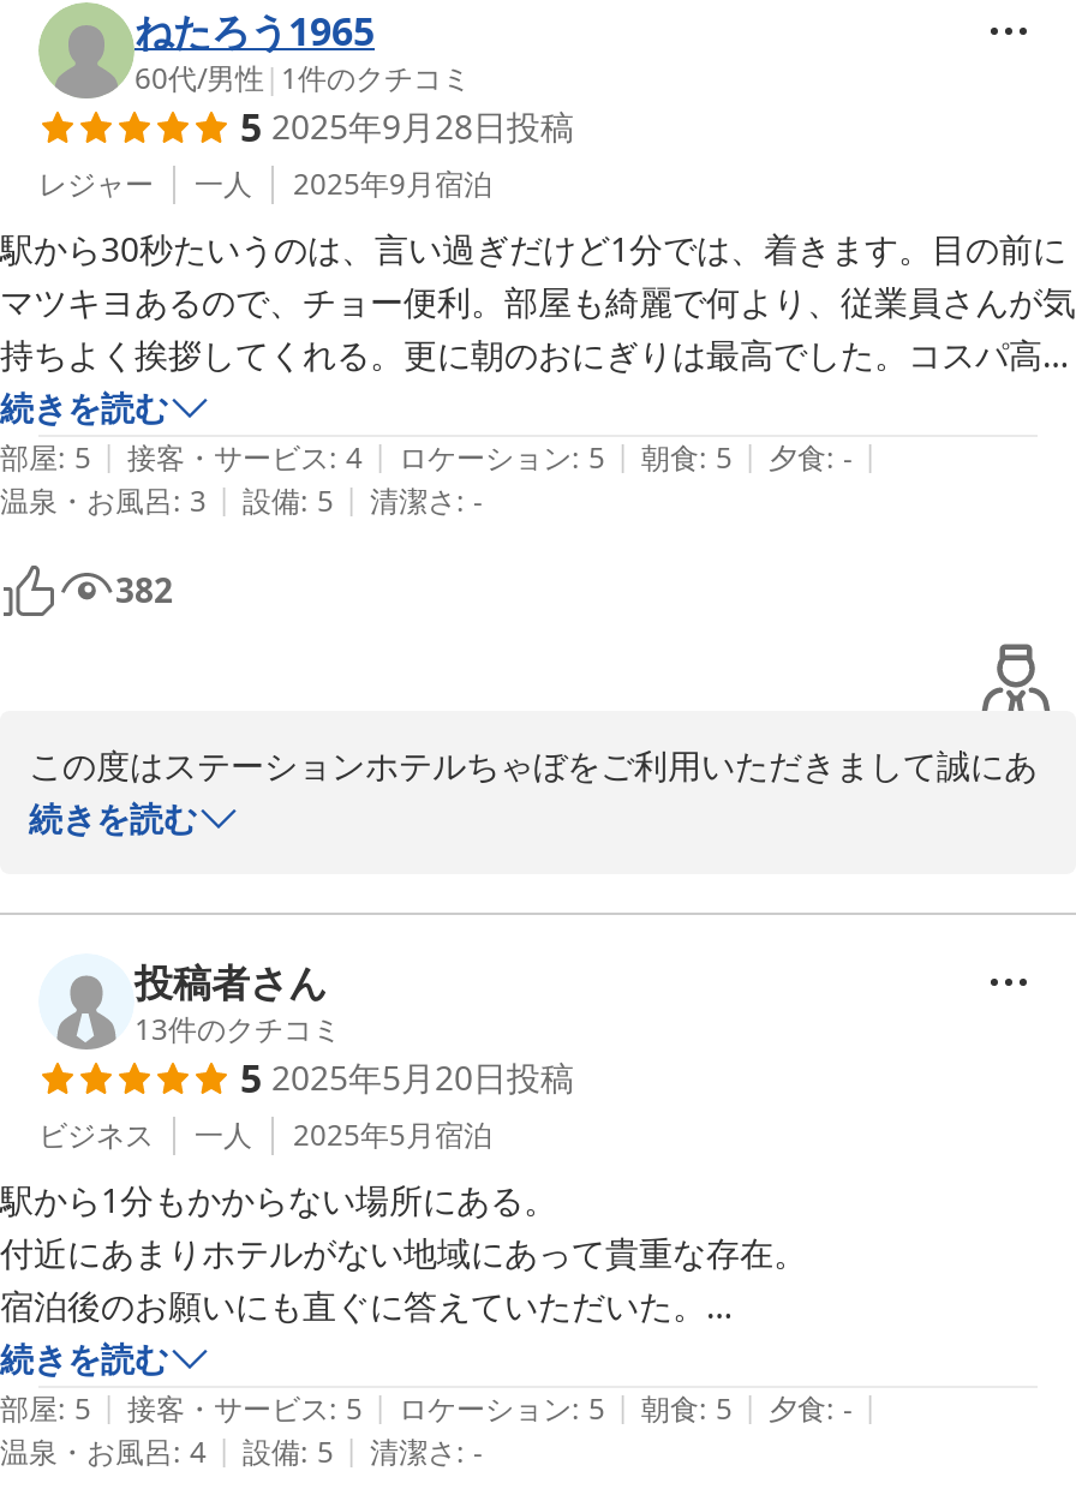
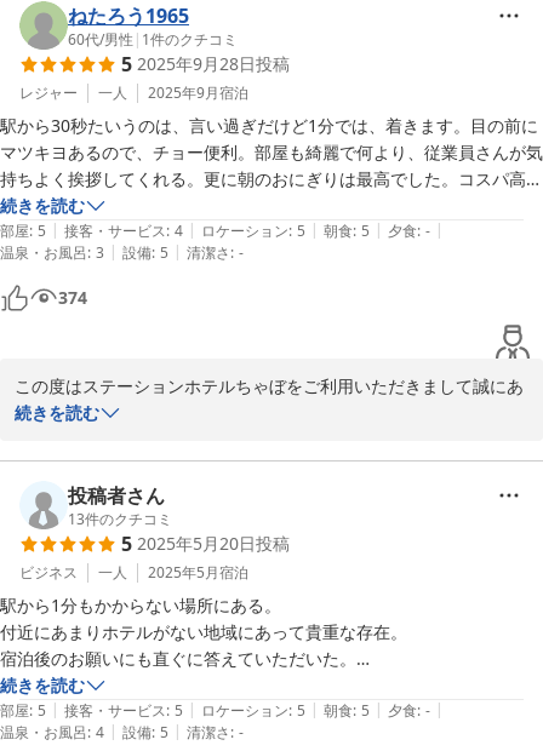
- 382
+ 374
